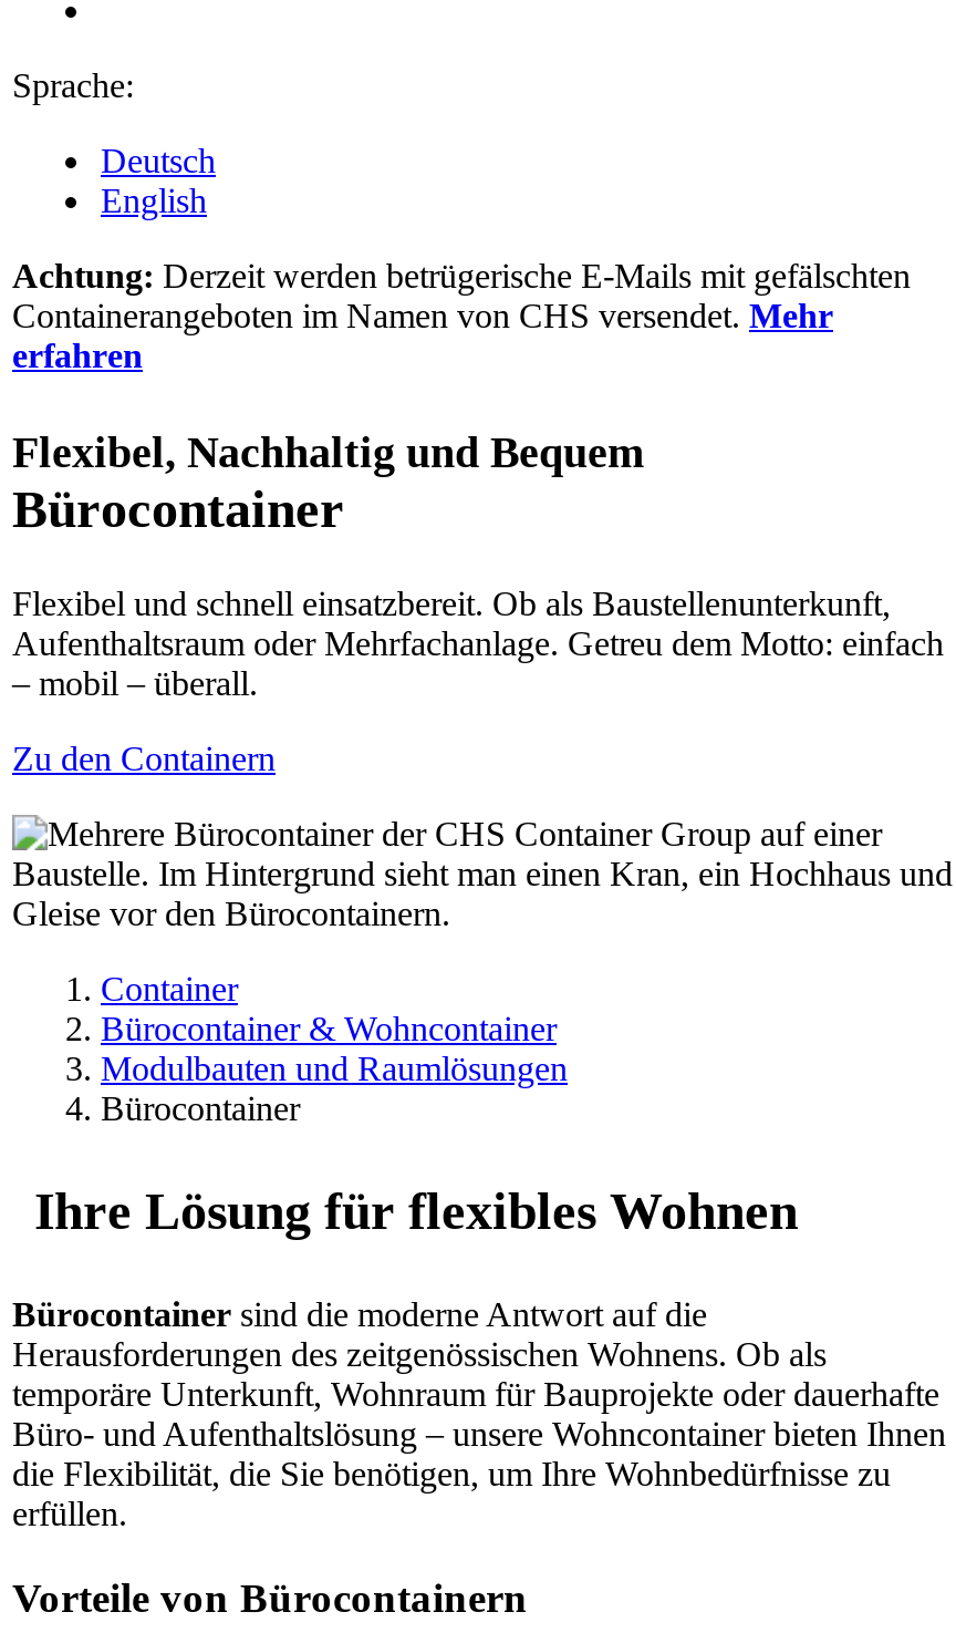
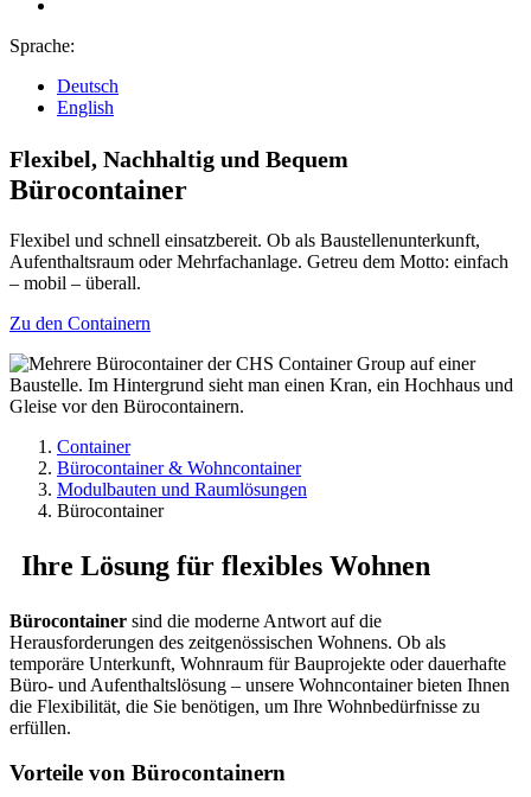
- Achtung: Derzeit werden betrügerische E-Mails mit gefälschten
- Containerangeboten im Namen von CHS versendet. Mehr
- erfahren
